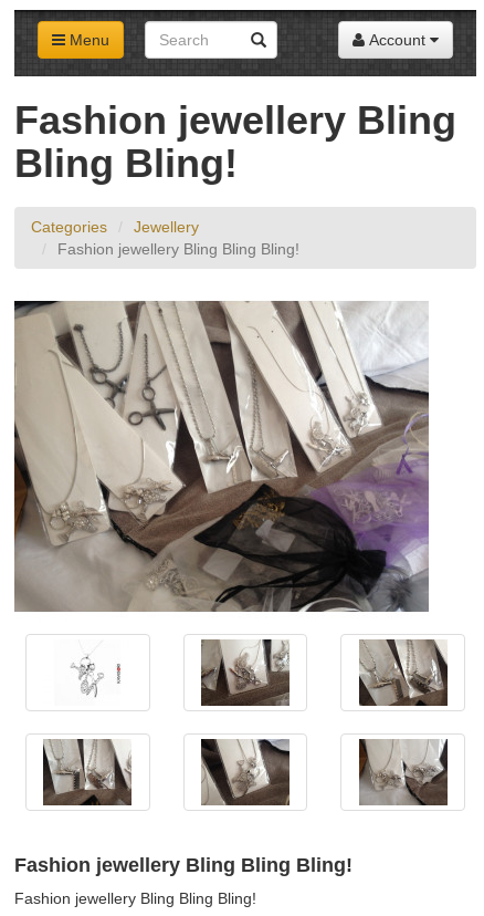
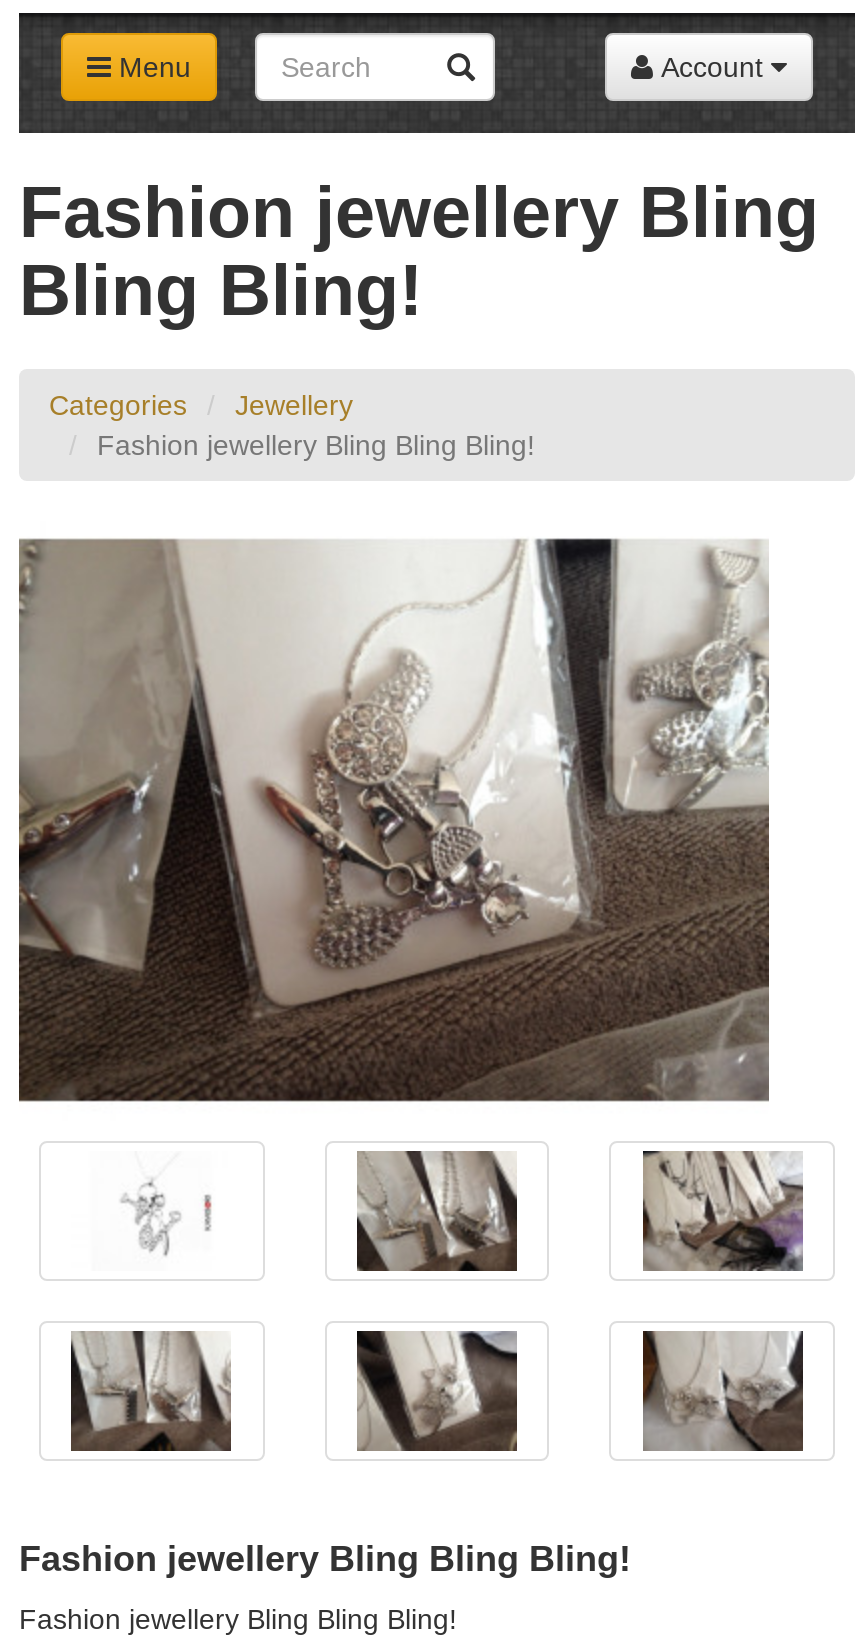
- [image]
+ [image]

- [image]
+ [image]

- [image]
+ [image]
